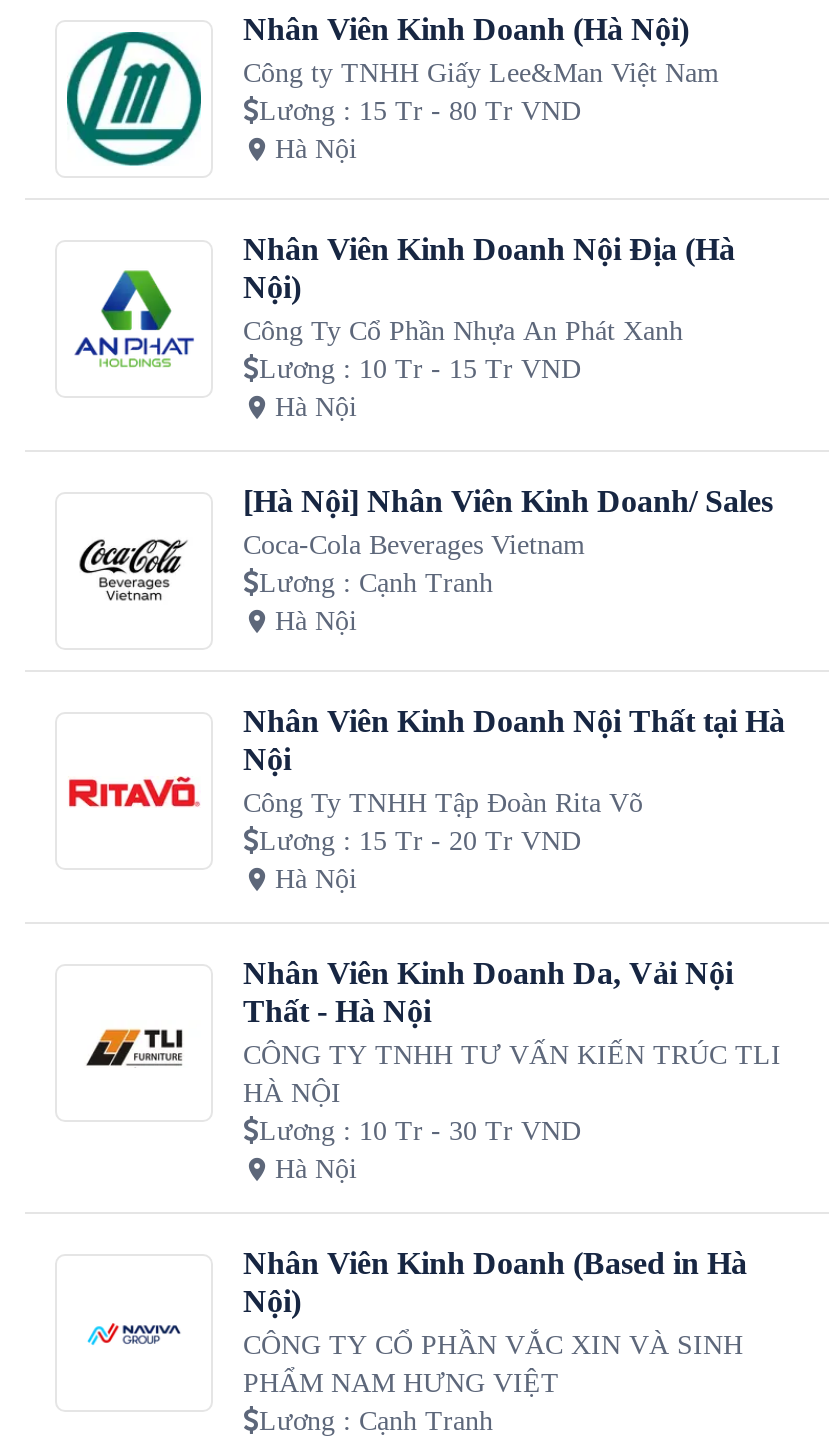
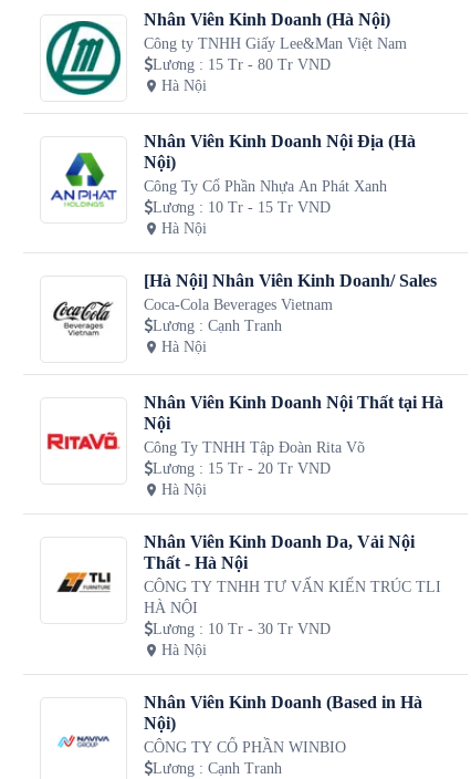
- CÔNG TY CỔ PHẦN VẮC XIN VÀ SINH
- PHẨM NAM HƯNG VIỆT
+ CÔNG TY CỔ PHẦN WINBIO
